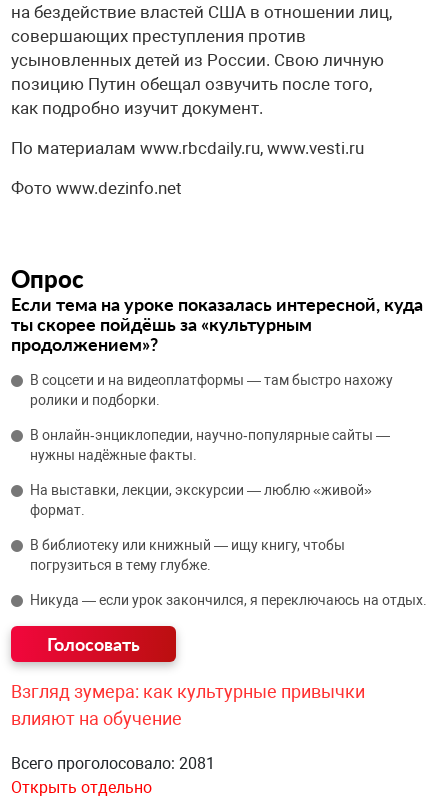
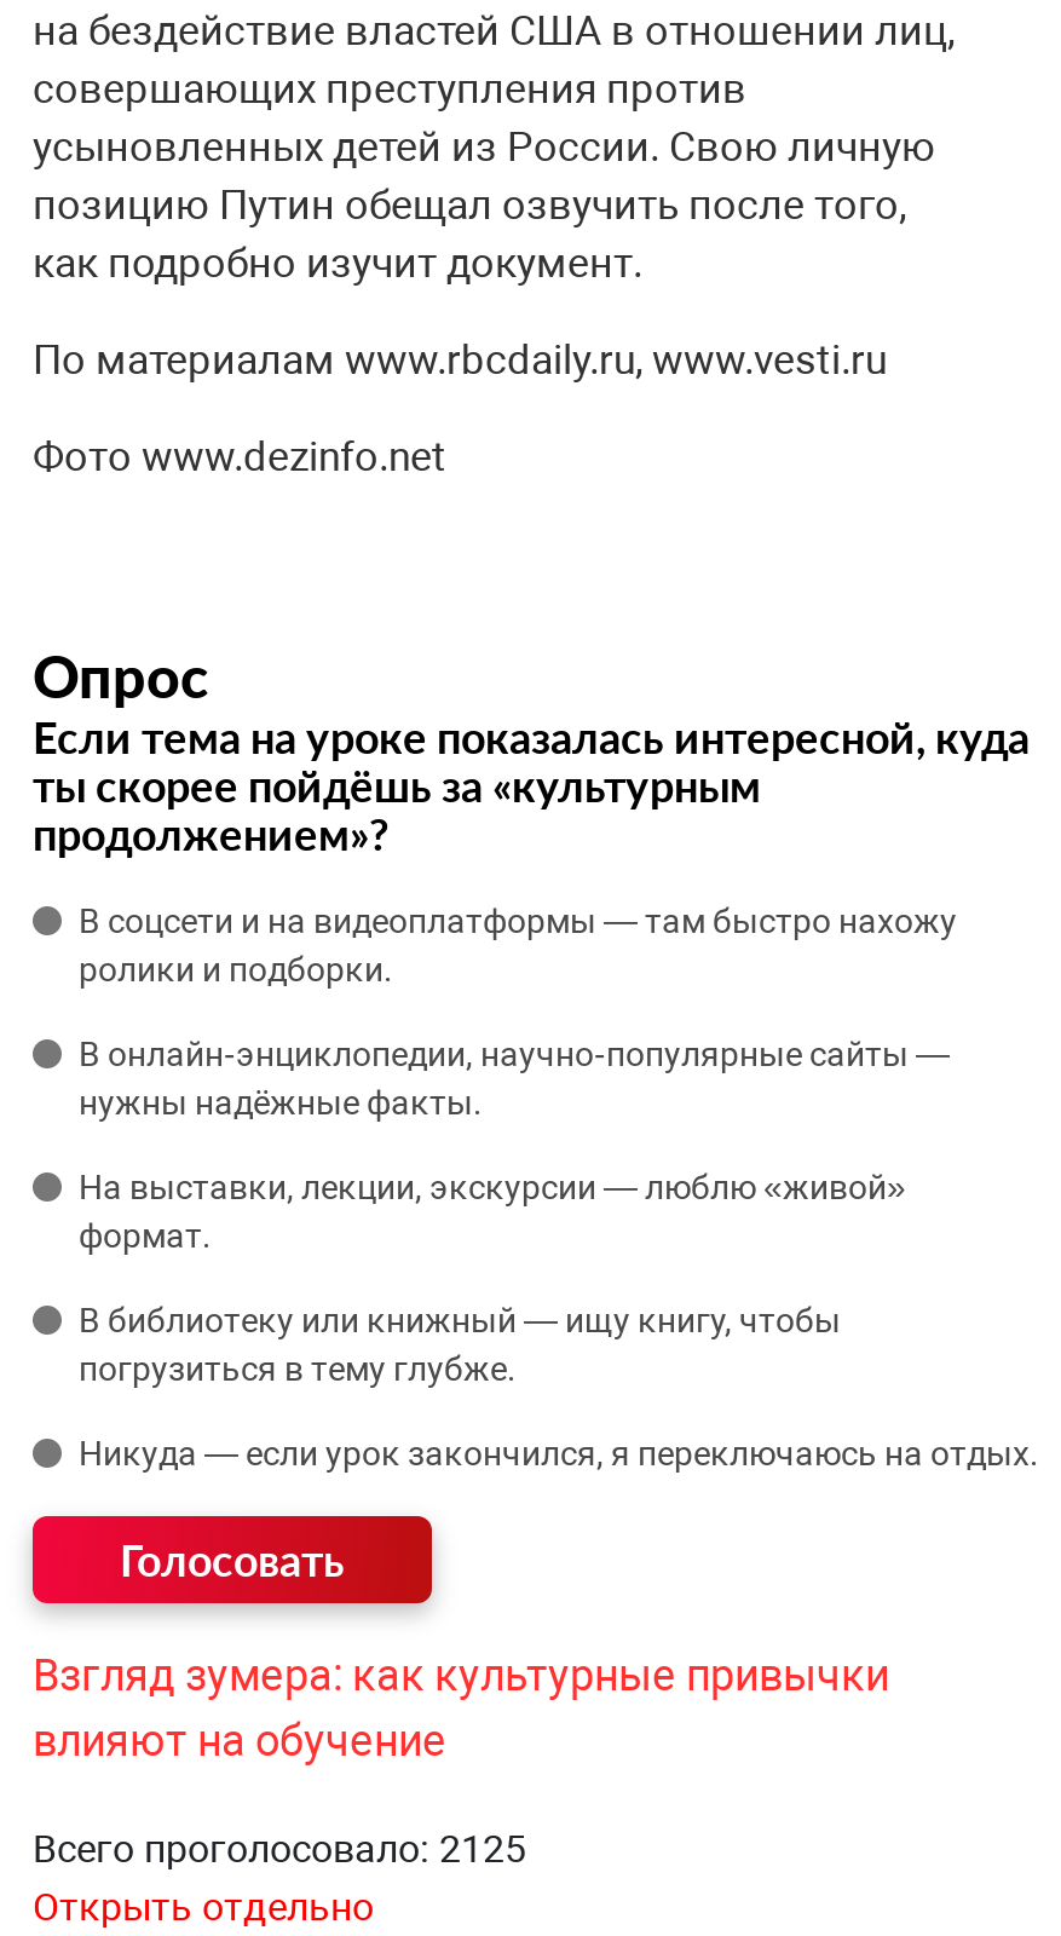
- Всего проголосовало: 2081
+ Всего проголосовало: 2125
